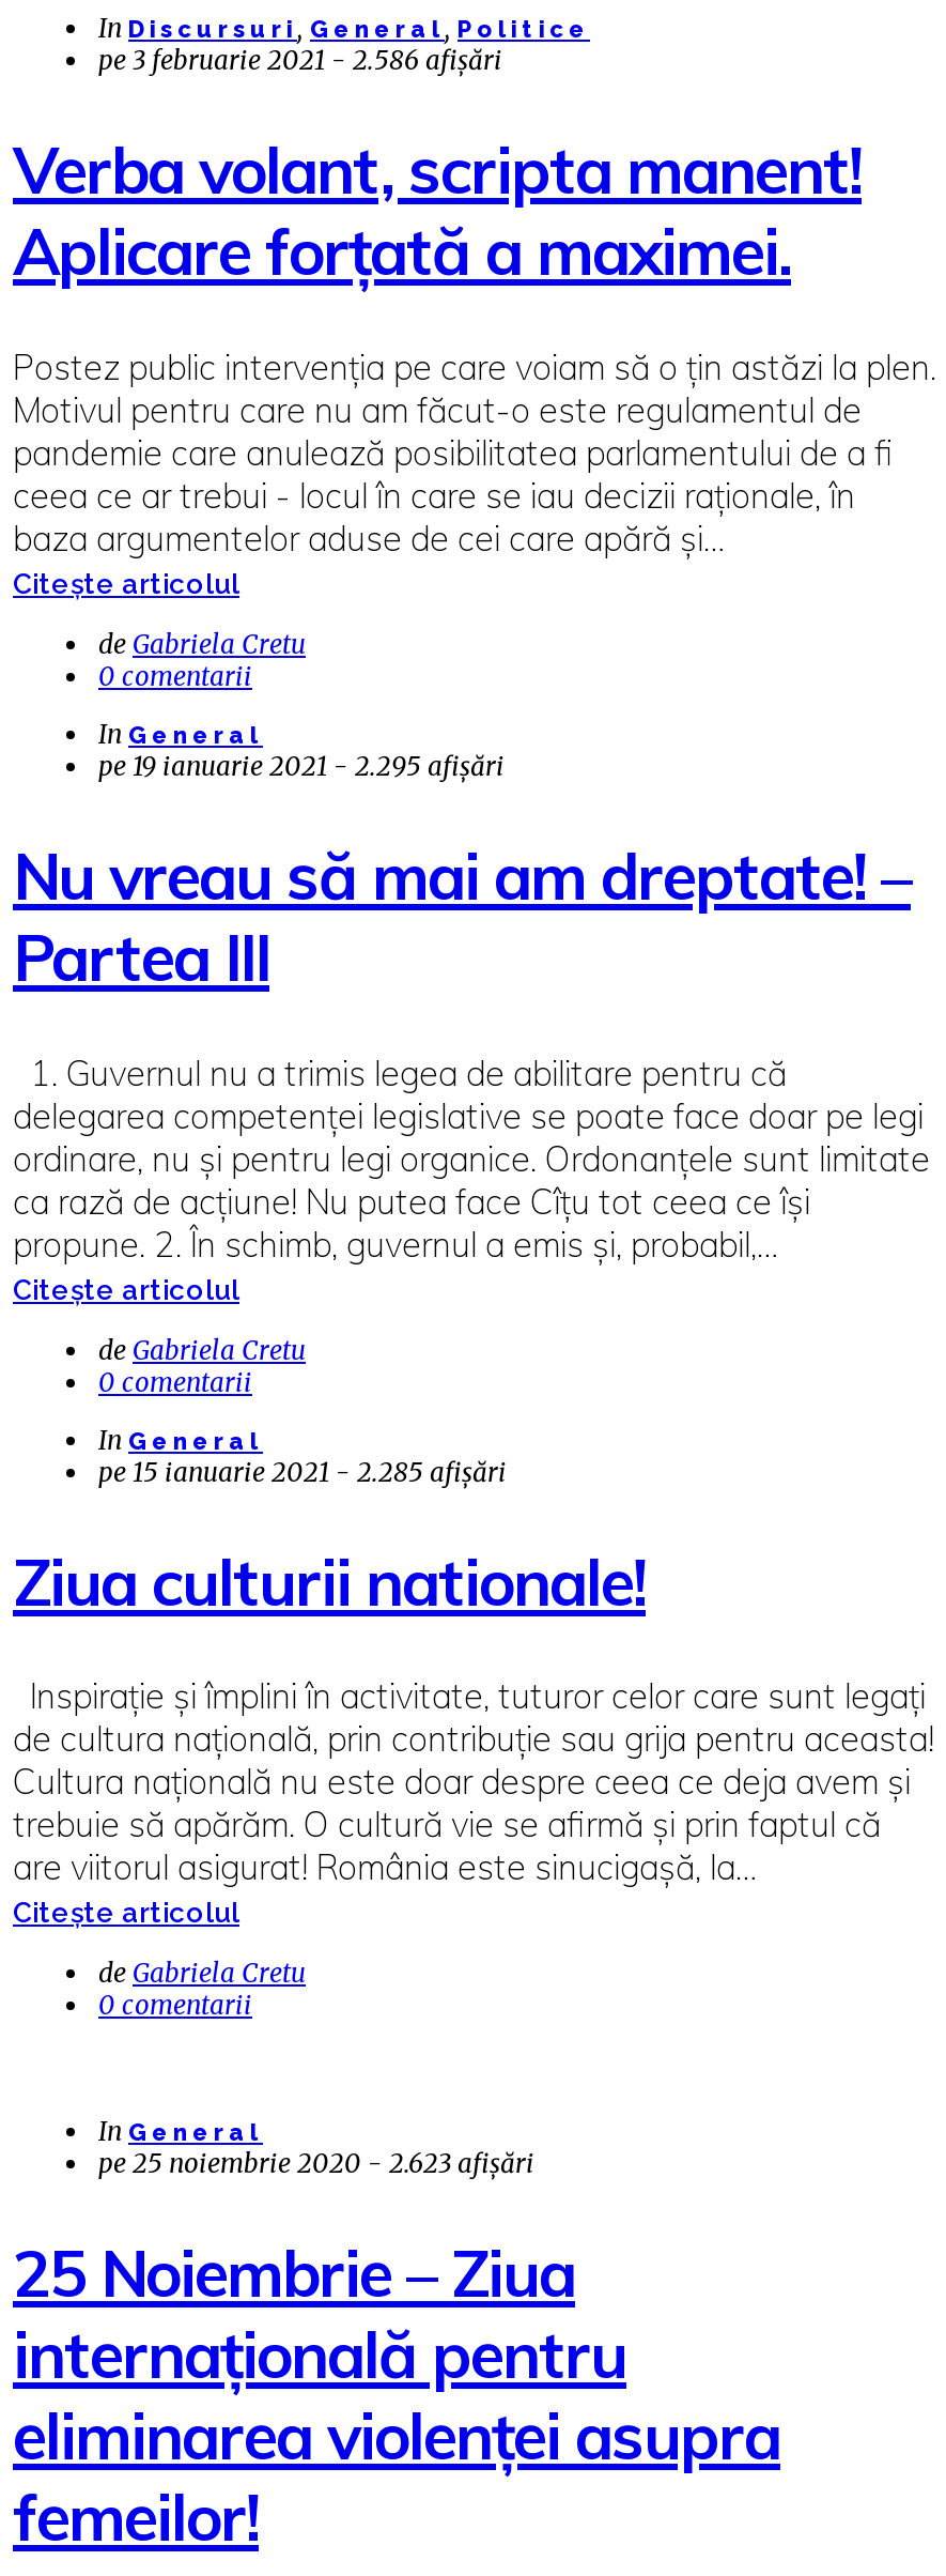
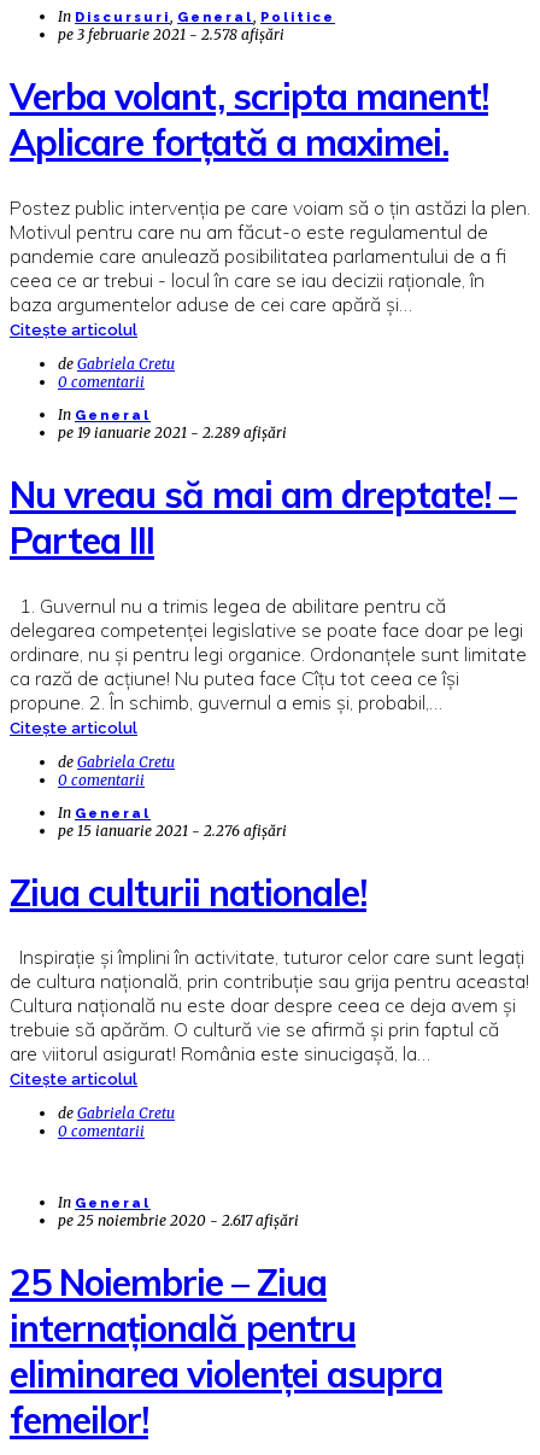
- pe 3 februarie 2021 - 2.586 afișări
+ pe 3 februarie 2021 - 2.578 afișări

- pe19 ianuarie 2021 - 2.295 afișări
+ pe19 ianuarie 2021 - 2.289 afișări

- pe15 ianuarie 2021 - 2.285 afișări
+ pe15 ianuarie 2021 - 2.276 afișări

- pe 25 noiembrie 2020 - 2.623 afișări
+ pe 25 noiembrie 2020 - 2.617 afișări
